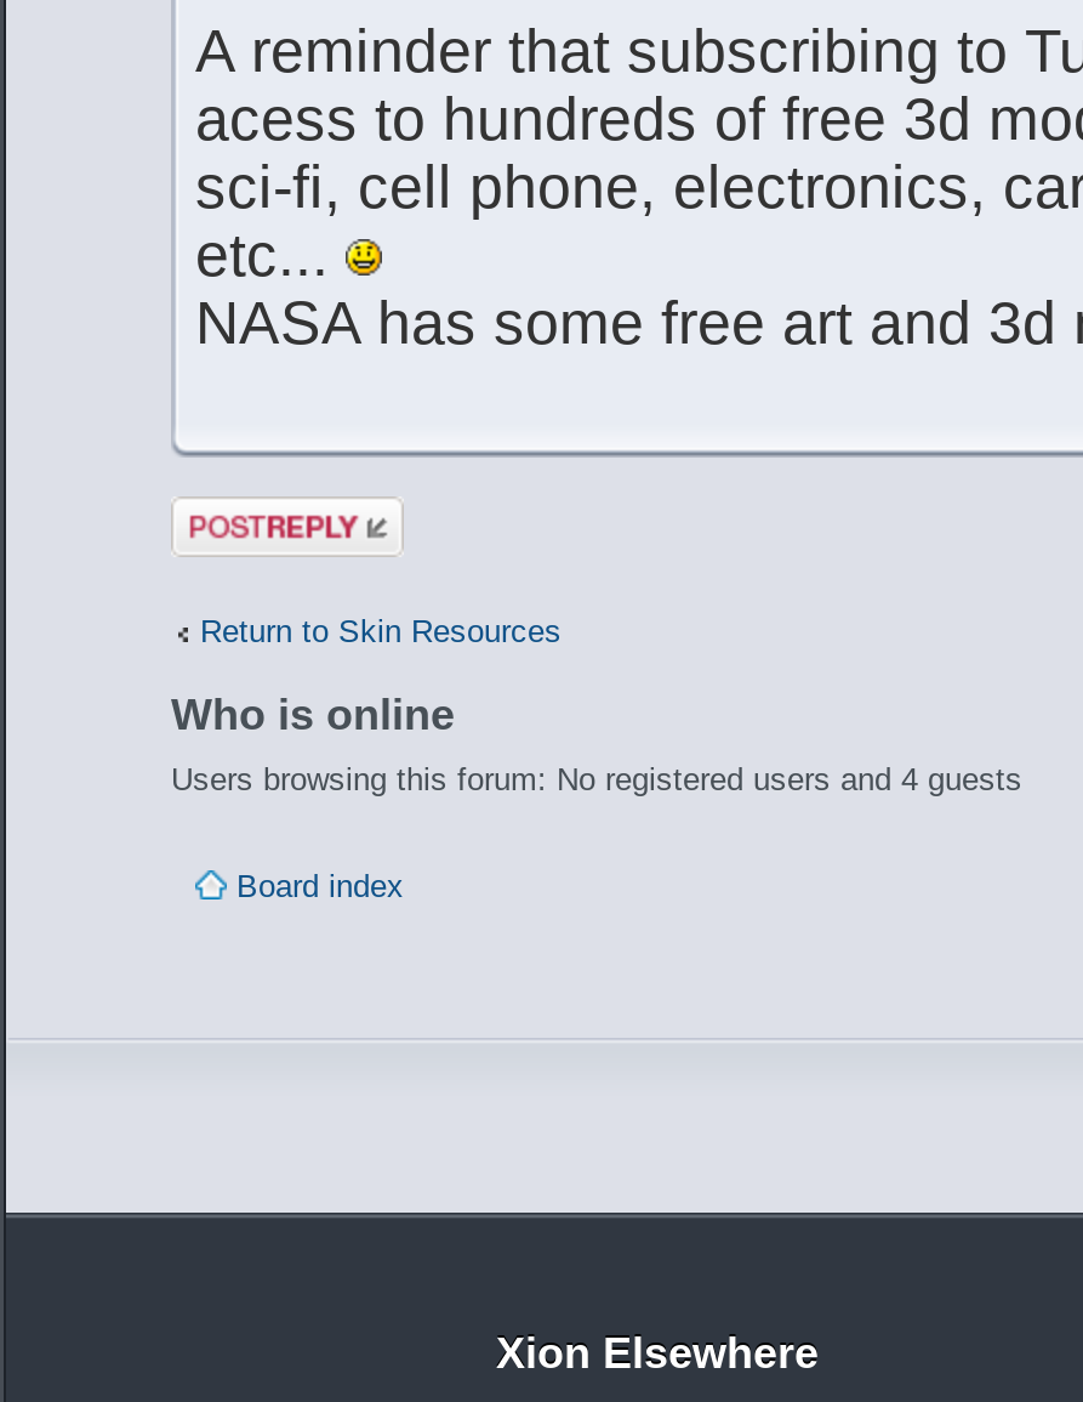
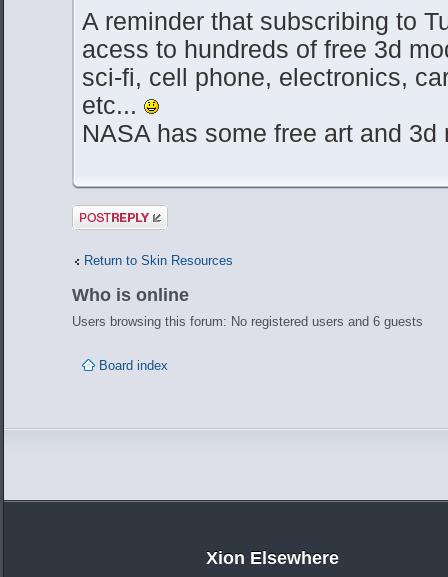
- Users browsing this forum: No registered users and 4 guests
+ Users browsing this forum: No registered users and 6 guests
